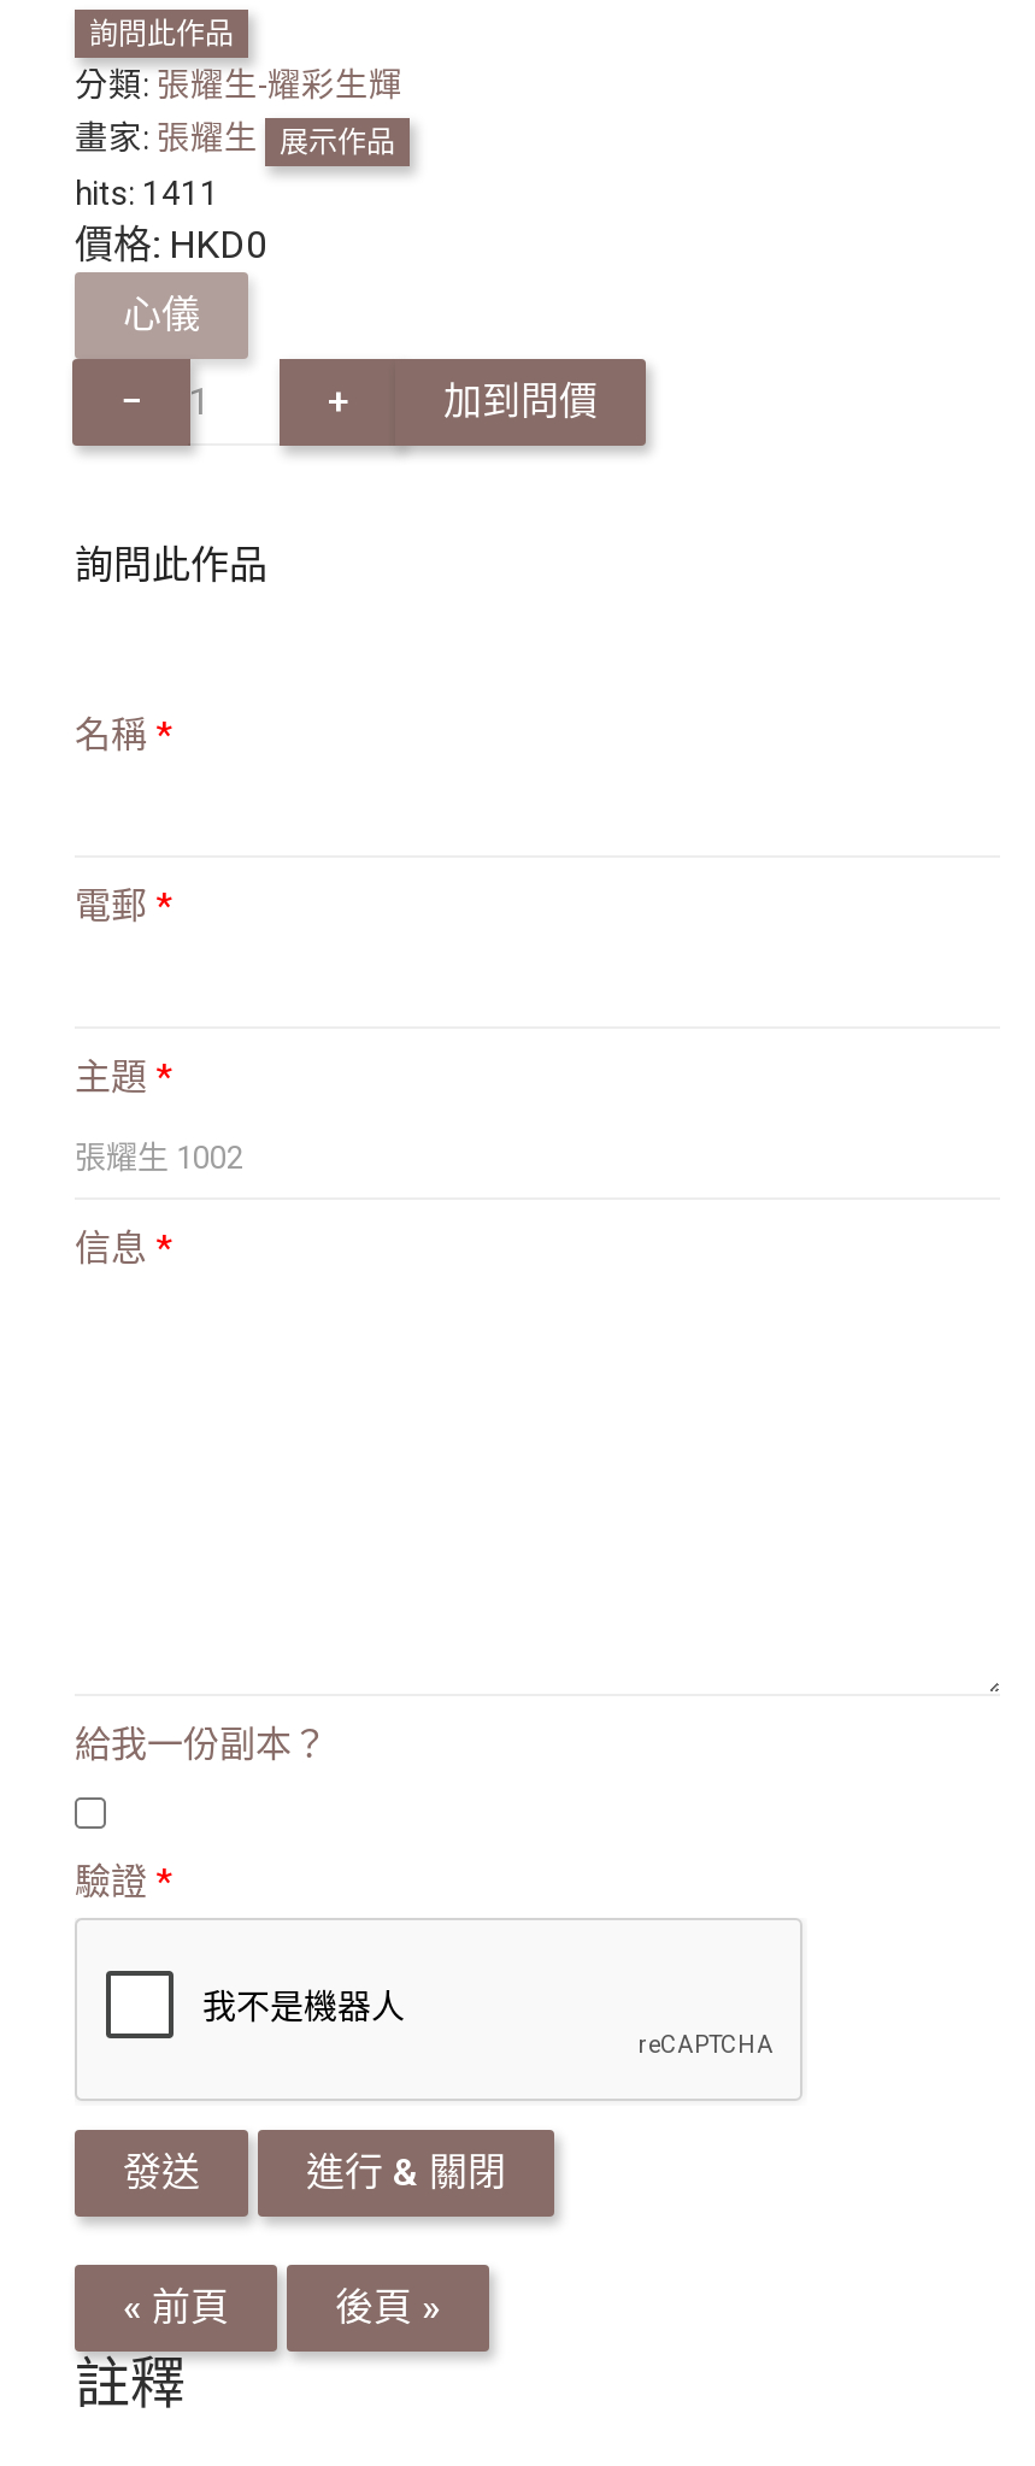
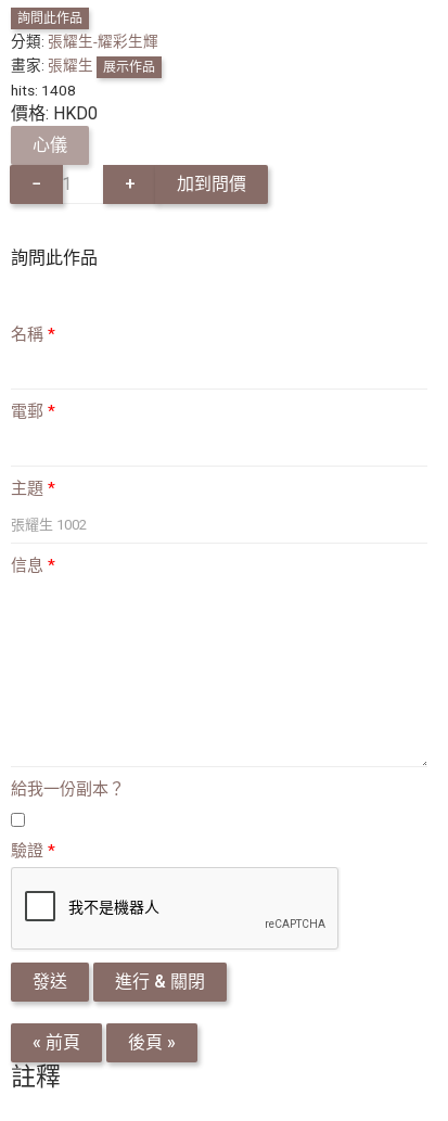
- hits: 1411
+ hits: 1408
